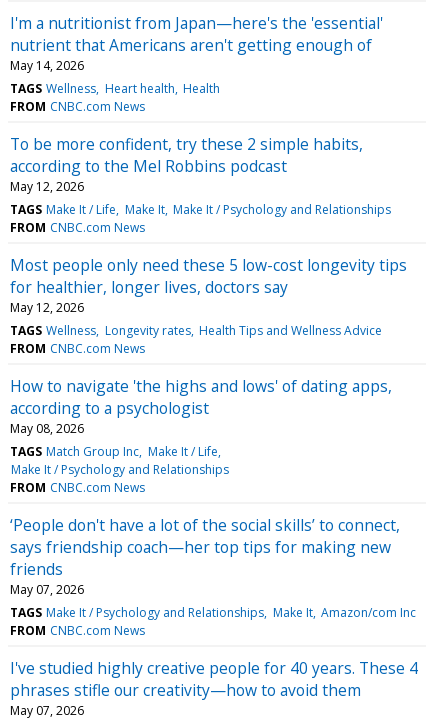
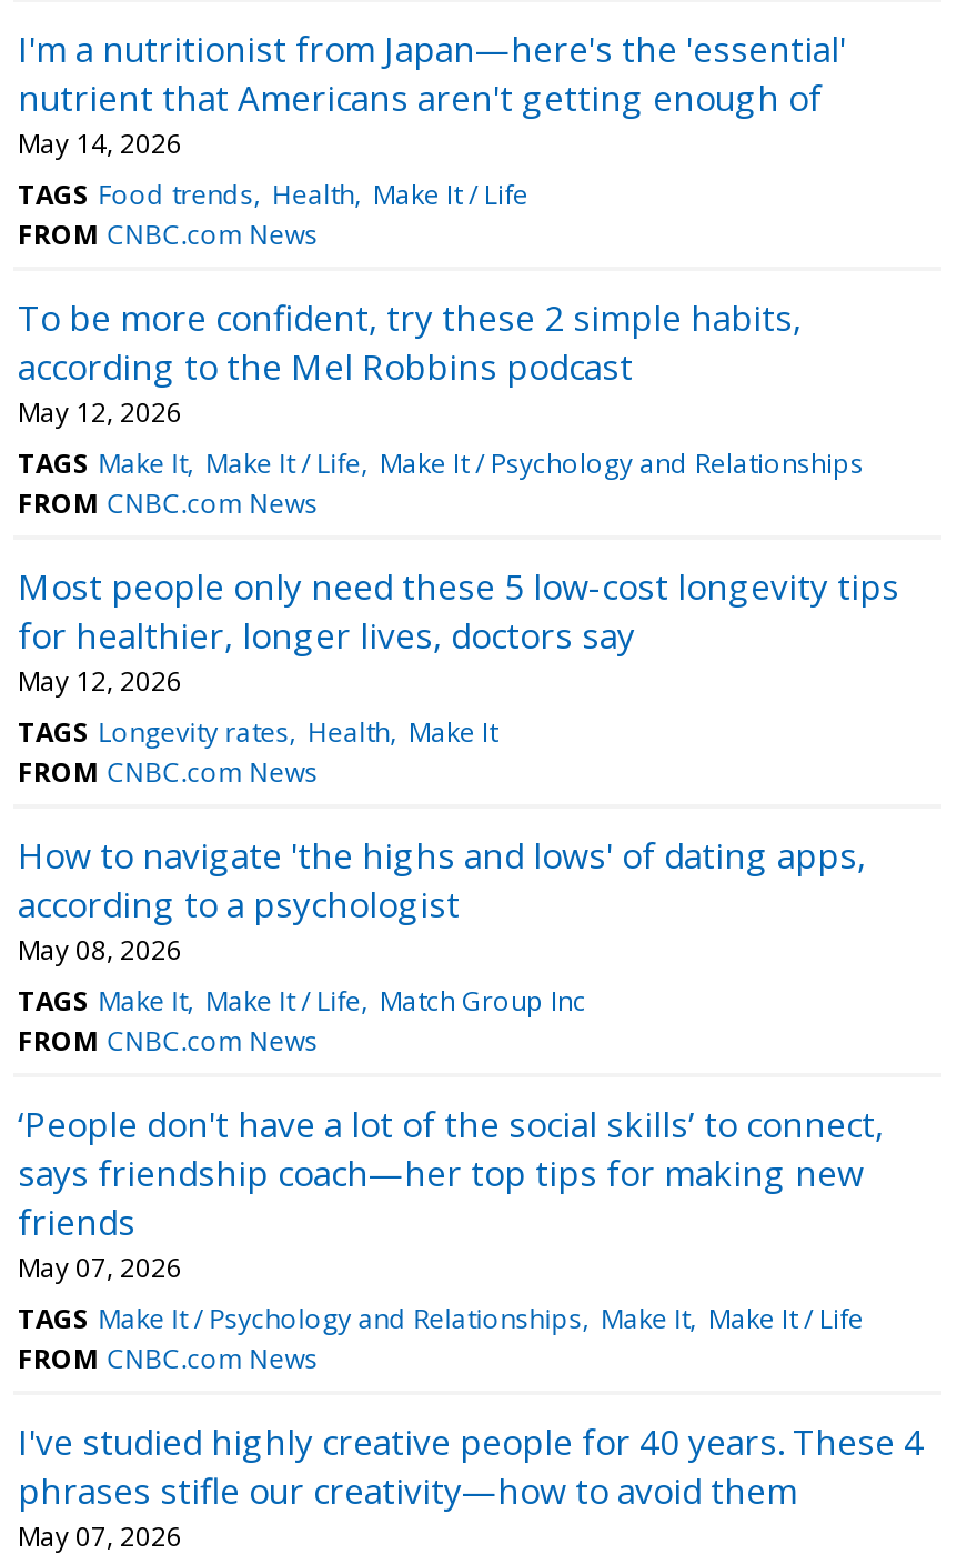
- TAGS Wellness Heart health Health
+ TAGS Food trends Health Make It / Life

- TAGS Make It / Life Make It Make It / Psychology and Relationships
+ TAGS Make It Make It / Life Make It / Psychology and Relationships

- TAGS Wellness Longevity rates Health Tips and Wellness Advice
+ TAGS Longevity rates Health Make It

- TAGS Match Group Inc Make It / Life
- Make It / Psychology and Relationships
+ TAGS Make It Make It / Life Match Group Inc

- TAGS Make It / Psychology and Relationships Make It Amazon/com Inc
+ TAGS Make It / Psychology and Relationships Make It Make It / Life
